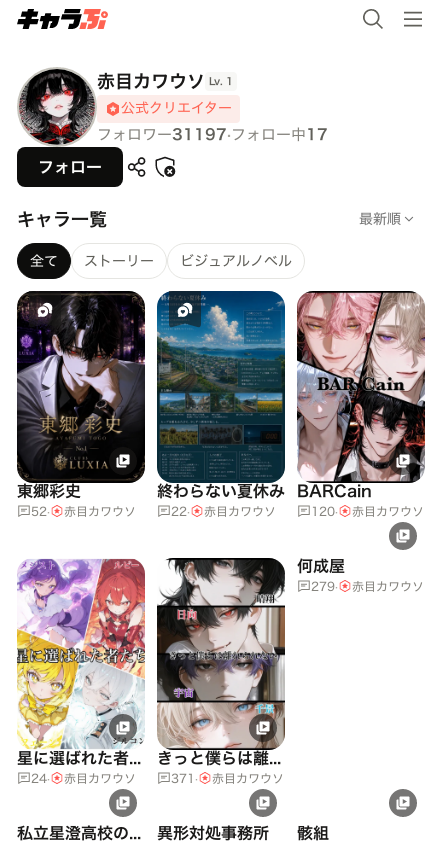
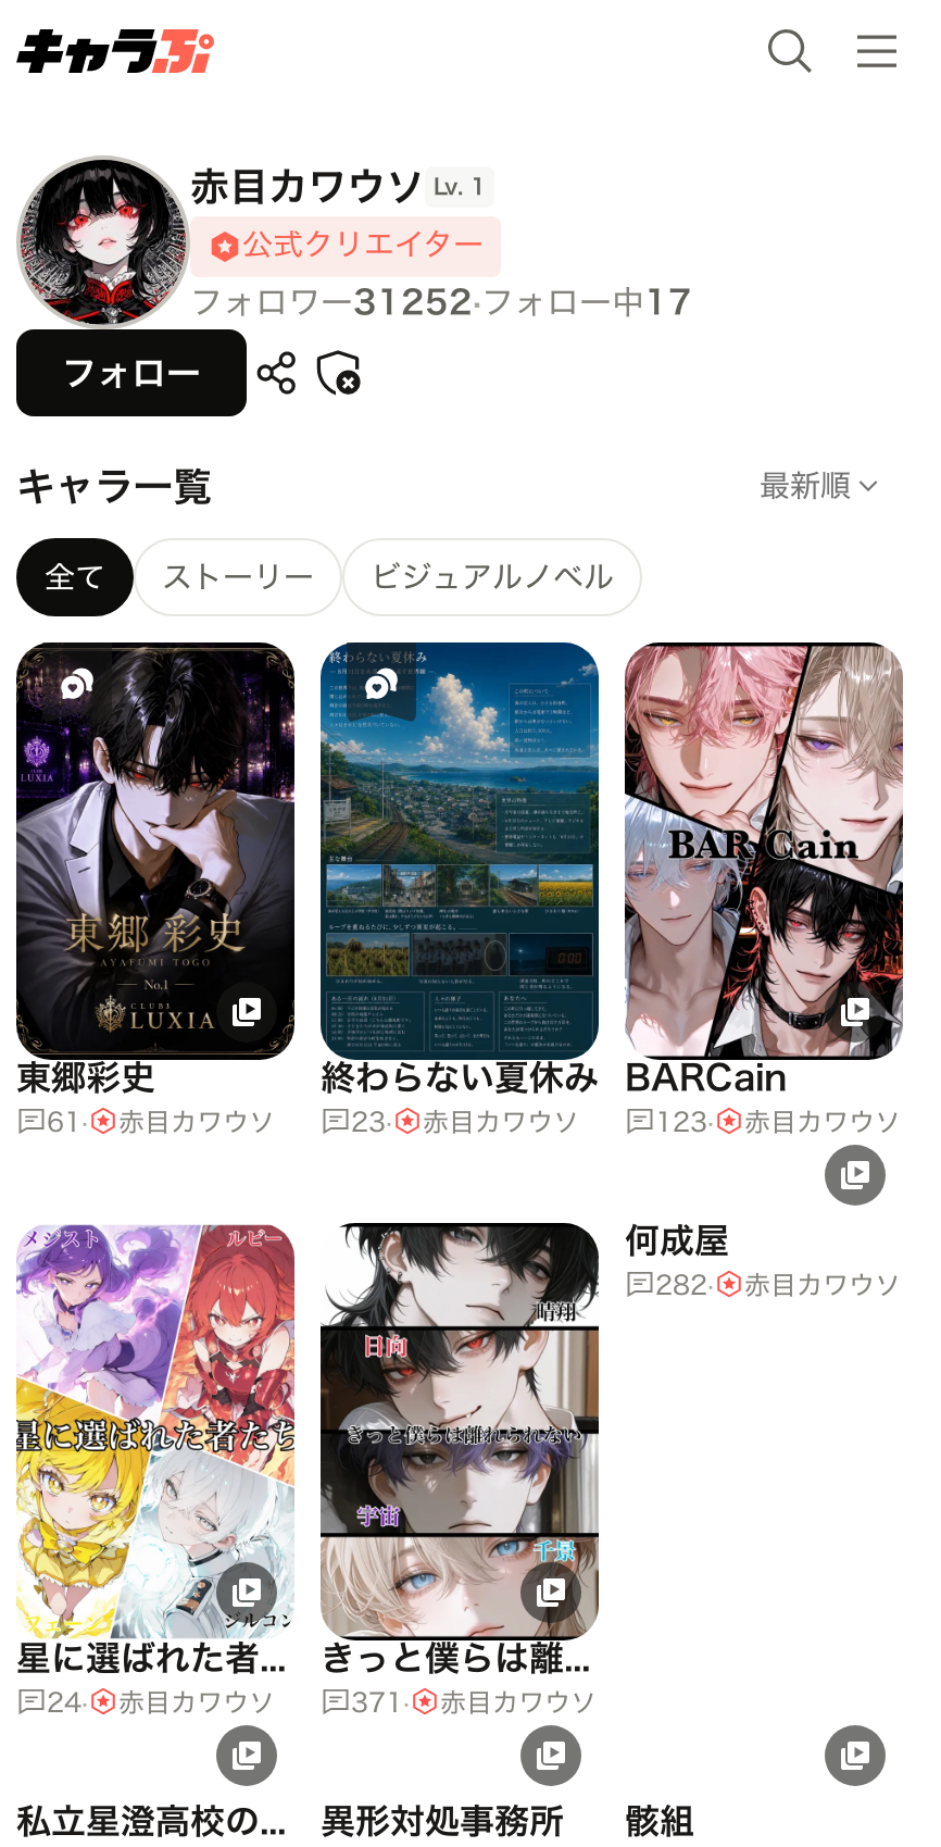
- フォロワー31197 ·フォロー中17
+ フォロワー31252 ·フォロー中17

- 52 · 赤目カワウソ
+ 61 · 赤目カワウソ

- 22· 赤目カワウソ
+ 23· 赤目カワウソ

- 120· 赤目カワウソ
+ 123· 赤目カワウソ

- 279· 赤目カワウソ
+ 282· 赤目カワウソ
